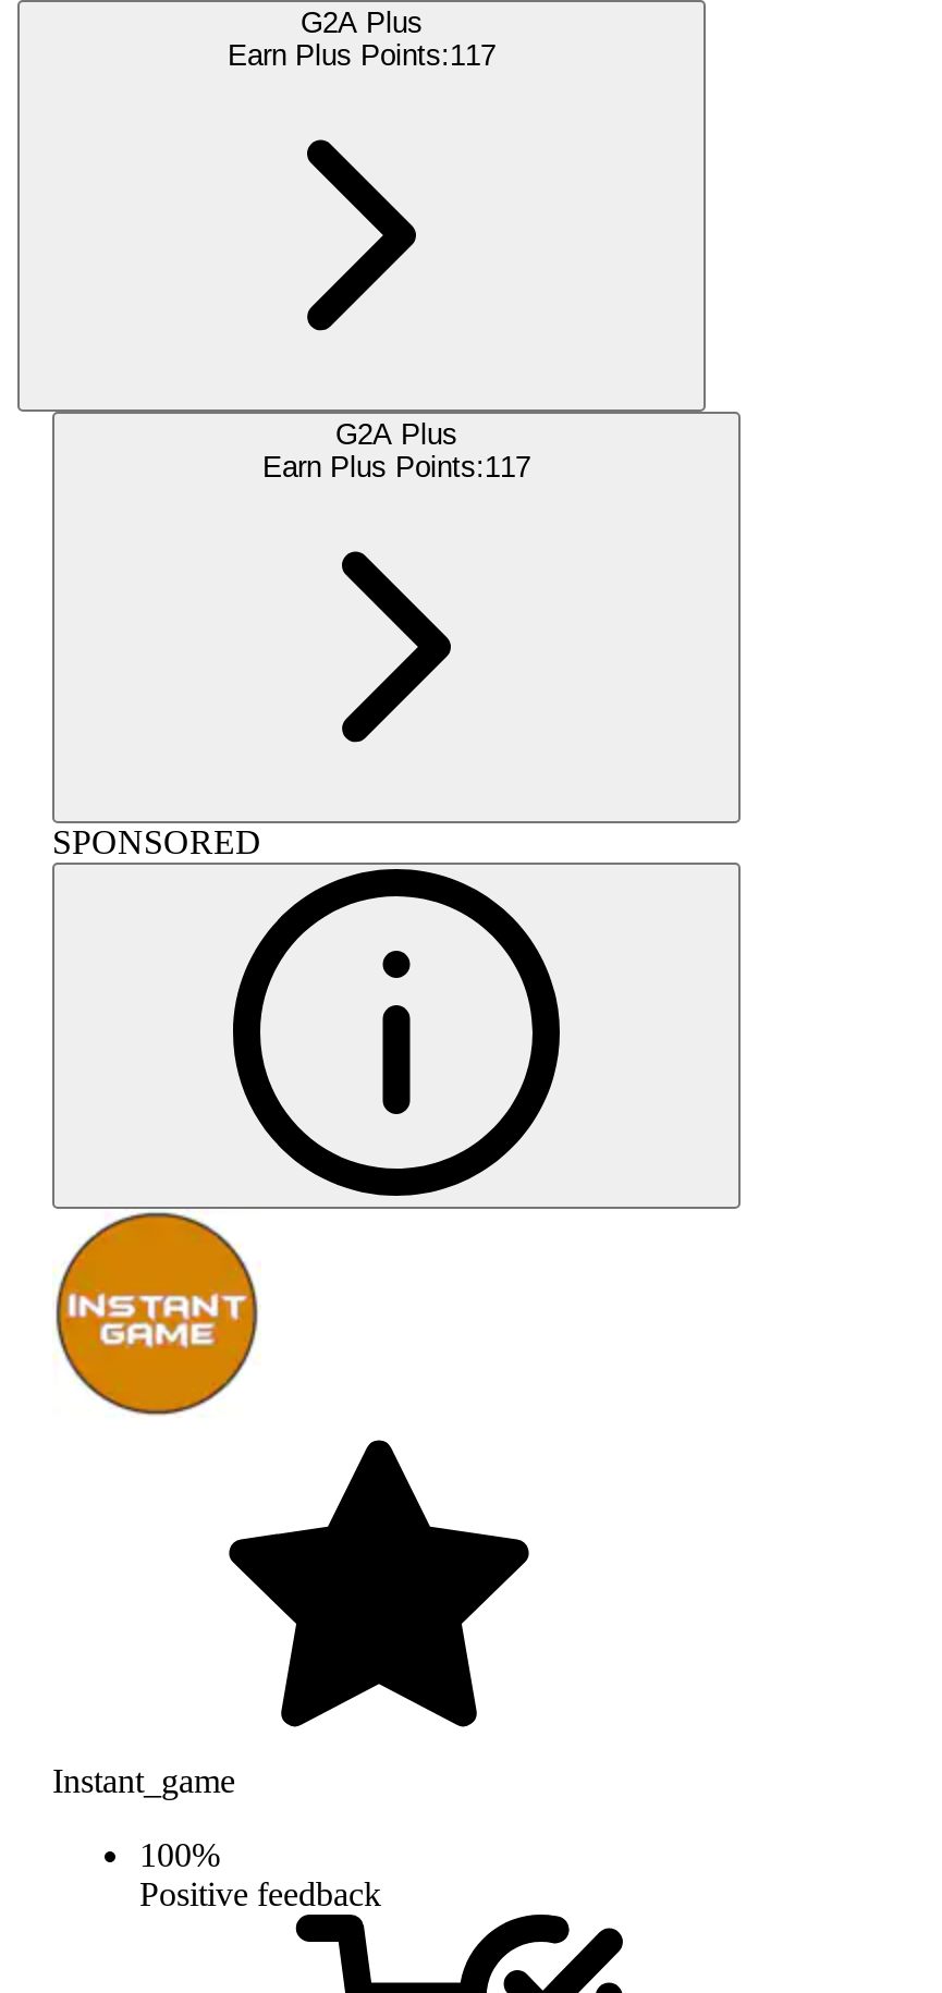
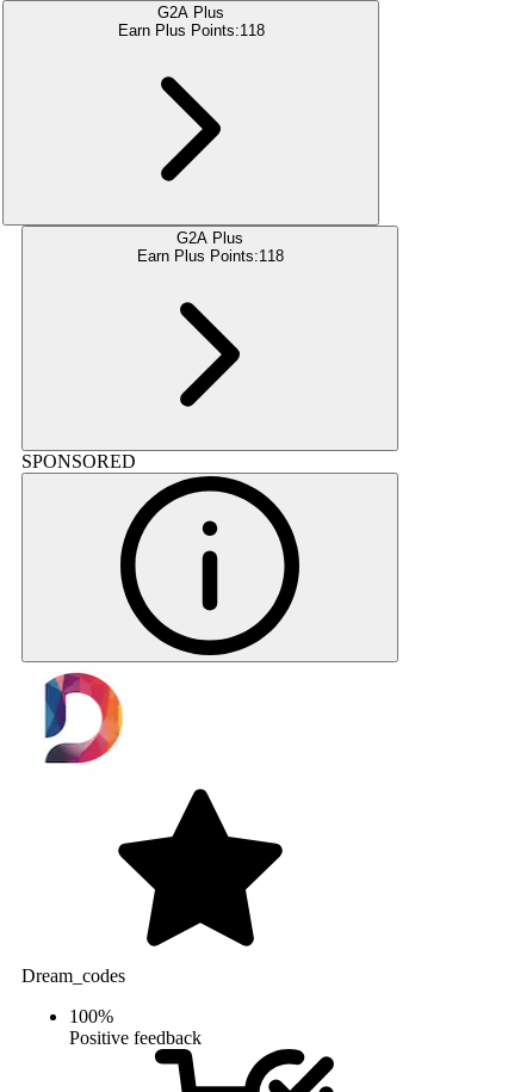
- Earn Plus Points:117
+ Earn Plus Points:118

- Earn Plus Points:117
+ Earn Plus Points:118

- [image]
+ [image]

- Instant_game
+ Dream_codes
